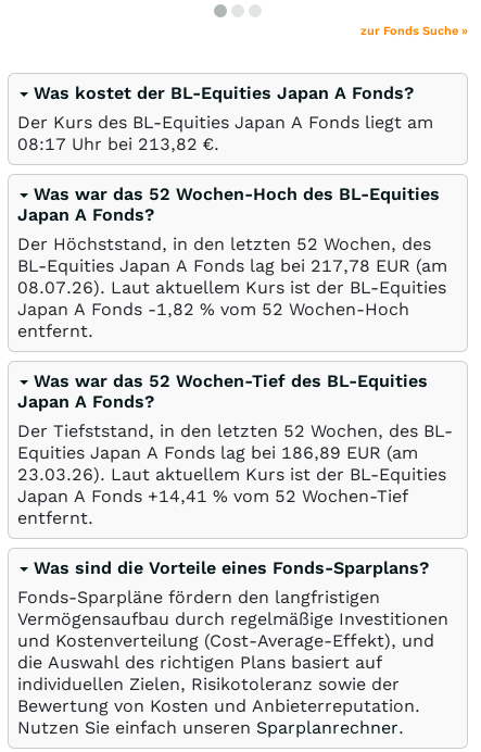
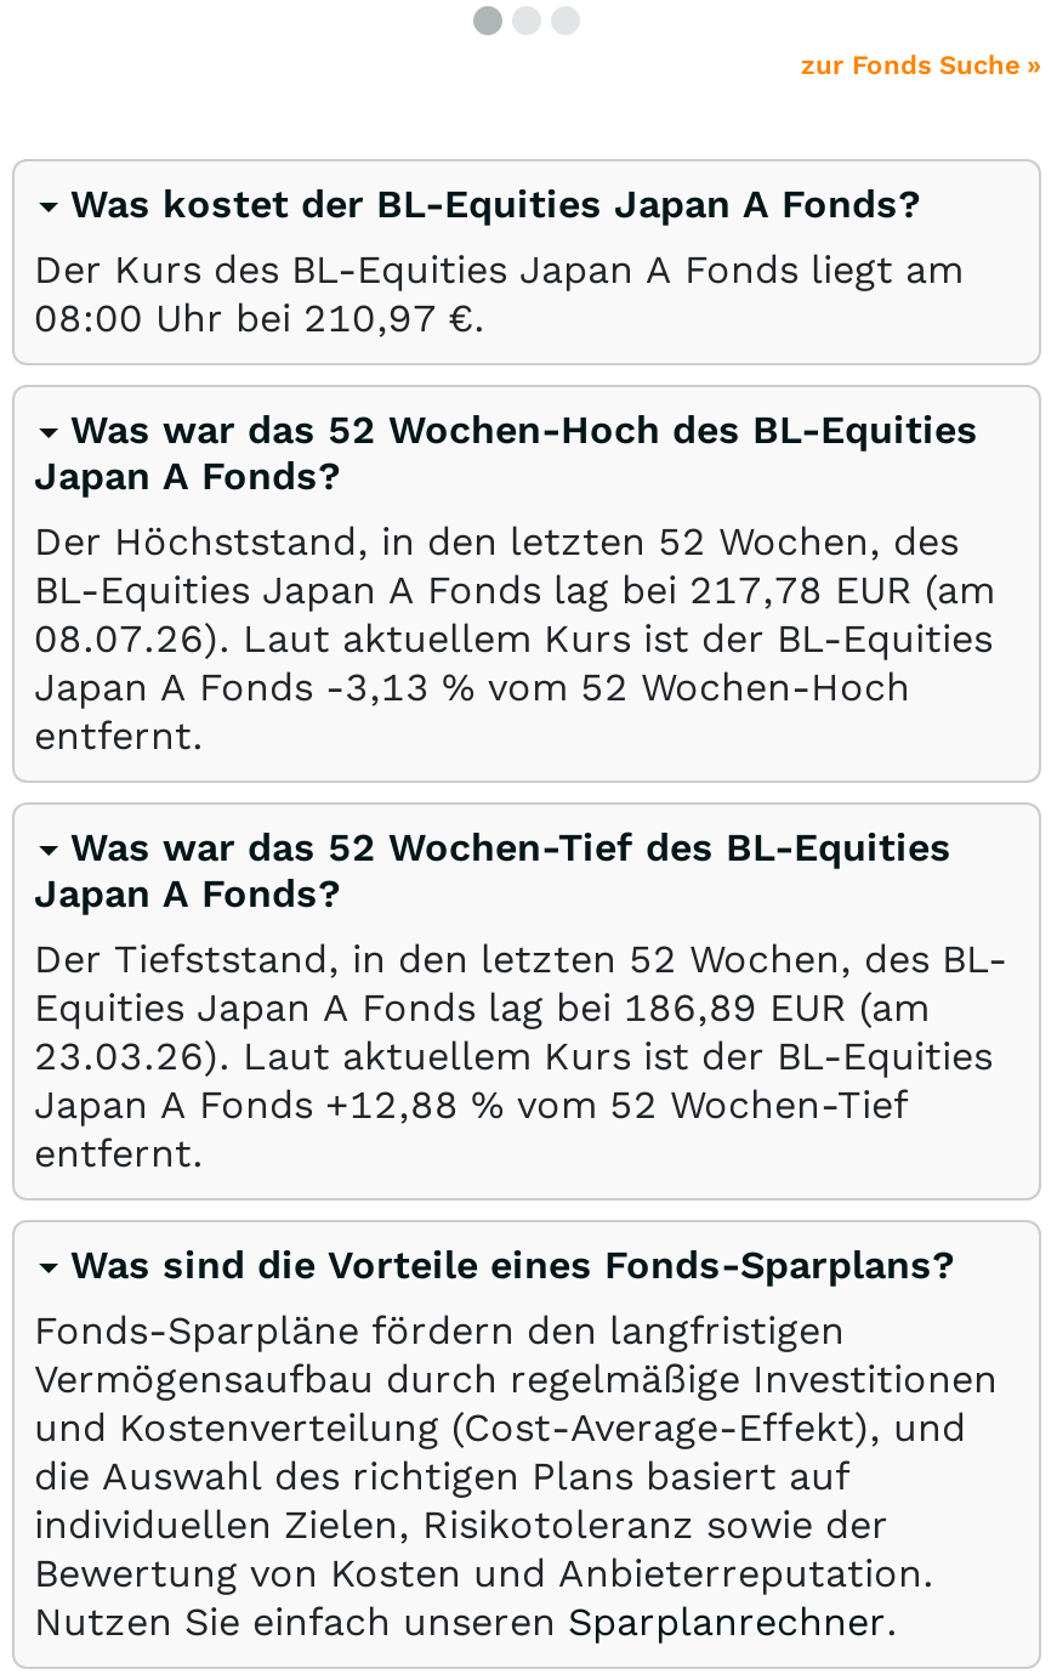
- 08:17 Uhr bei 213,82 €.
+ 08:00 Uhr bei 210,97 €.

- Japan A Fonds -1,82% vom 52 Wochen-Hoch
+ Japan A Fonds -3,13% vom 52 Wochen-Hoch

- Japan A Fonds +14,41% vom 52 Wochen-Tief
+ Japan A Fonds +12,88% vom 52 Wochen-Tief
